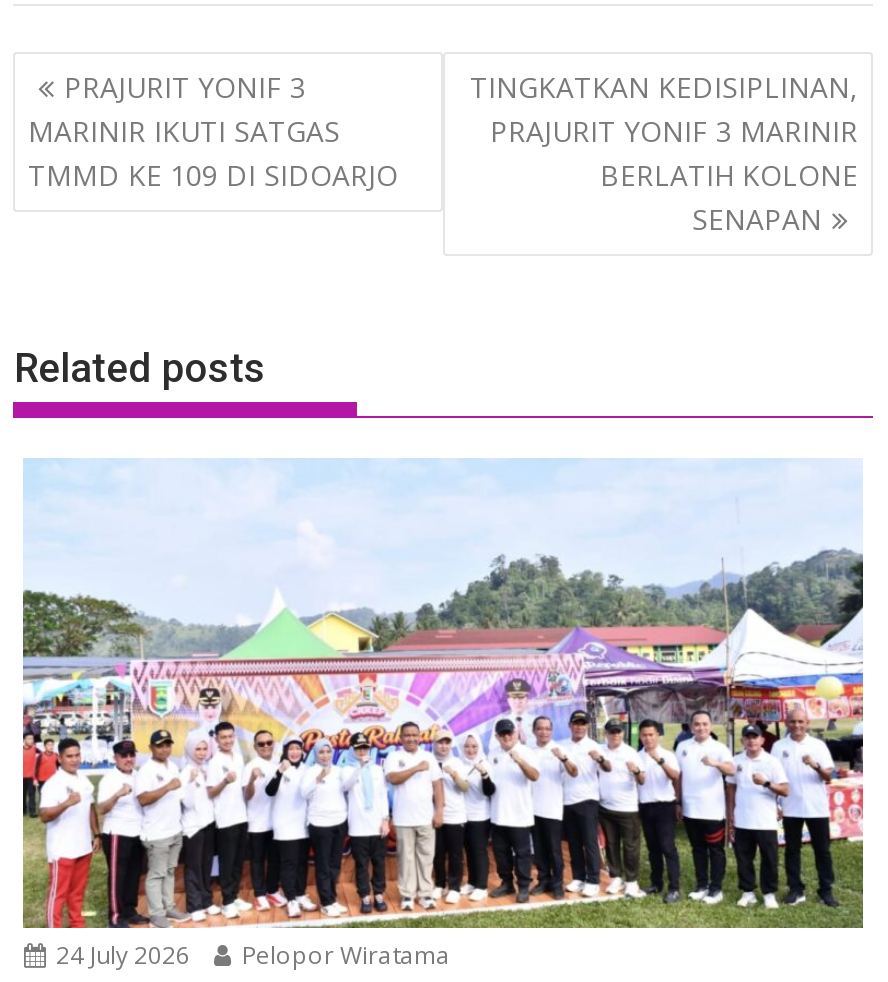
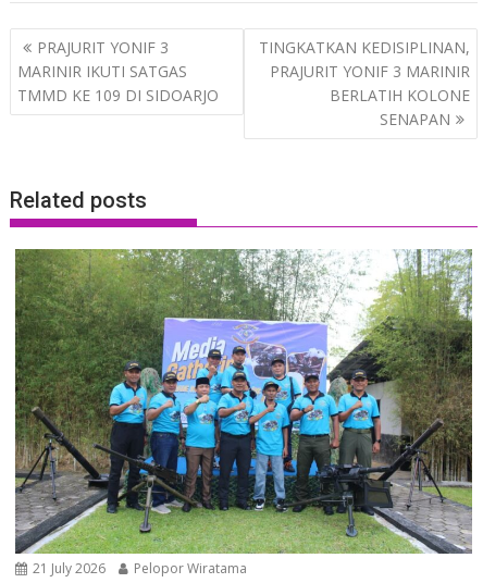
- [image]
- 24 July 2026 Pelopor Wiratama
+ [image]
+ 21 July 2026 Pelopor Wiratama
